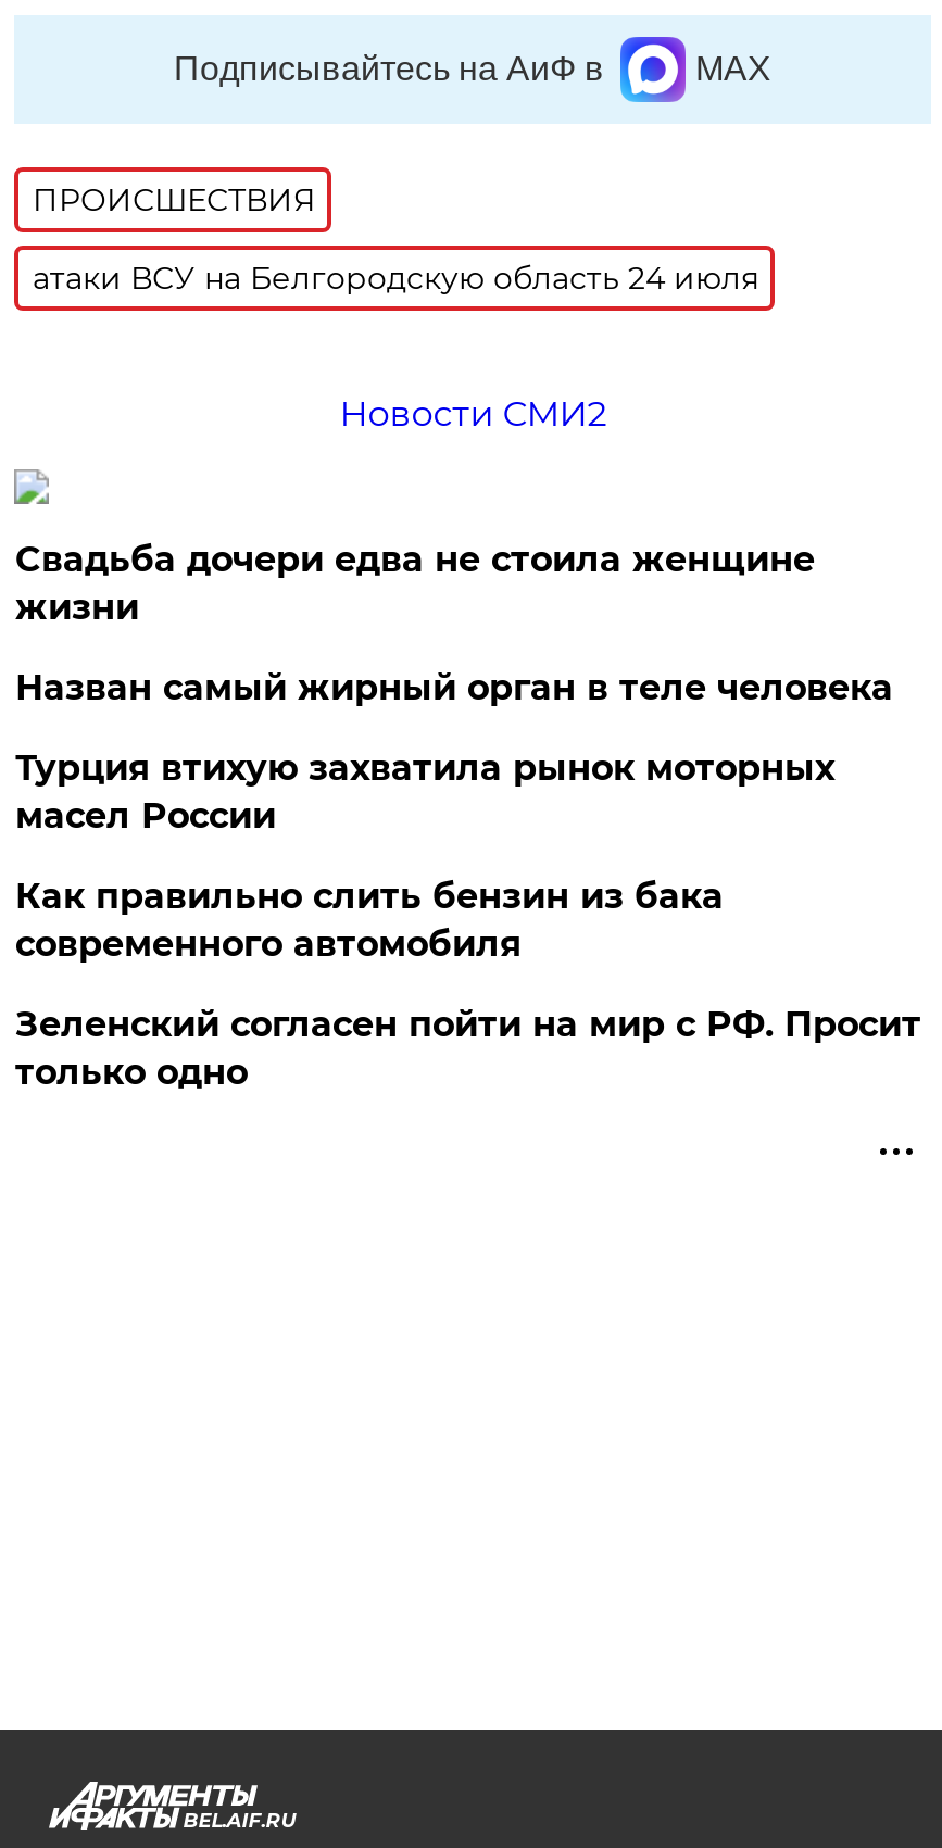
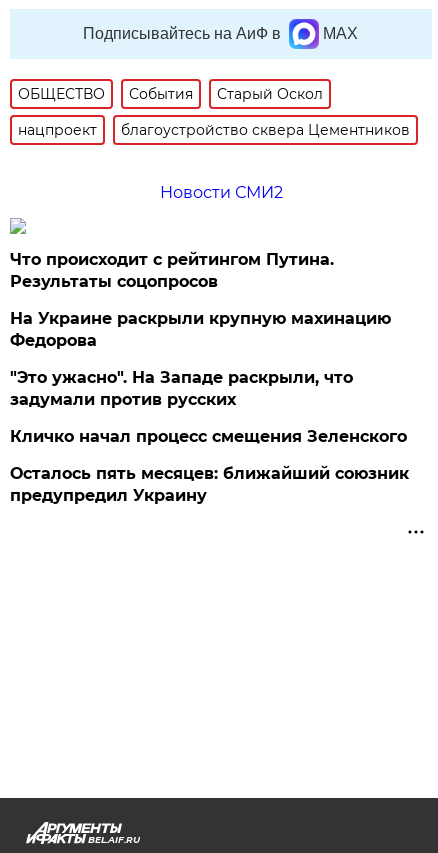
- ПРОИСШЕСТВИЯ
+ ОБЩЕСТВО
+ События
+ Старый Оскол

- атаки ВСУ на Белгородскую область 24 июля
+ нацпроект
+ благоустройство сквера Цементников

- Свадьба дочери едва не стоила женщине
- жизни
+ Что происходит с рейтингом Путина.
+ Результаты соцопросов

- Назван самый жирный орган в теле человека
+ На Украине раскрыли крупную махинацию
+ Федорова

- Турция втихую захватила рынок моторных
- масел России
+ "Это ужасно". На Западе раскрыли, что
+ задумали против русских

- Как правильно слить бензин из бака
- современного автомобиля
+ Кличко начал процесс смещения Зеленского

- Зеленский согласен пойти на мир с РФ. Просит
- только одно
+ Осталось пять месяцев: ближайший союзник
+ предупредил Украину
